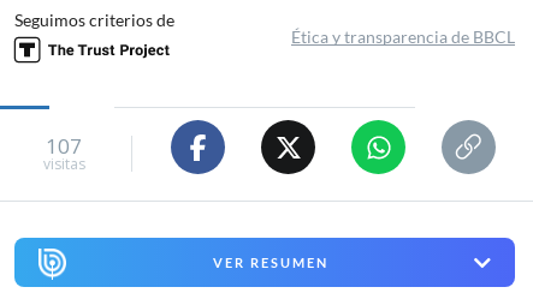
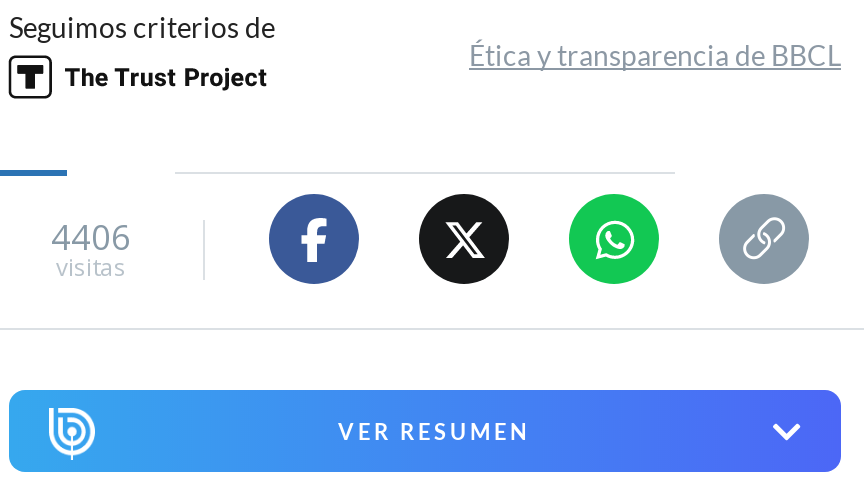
- 107
+ 4406
